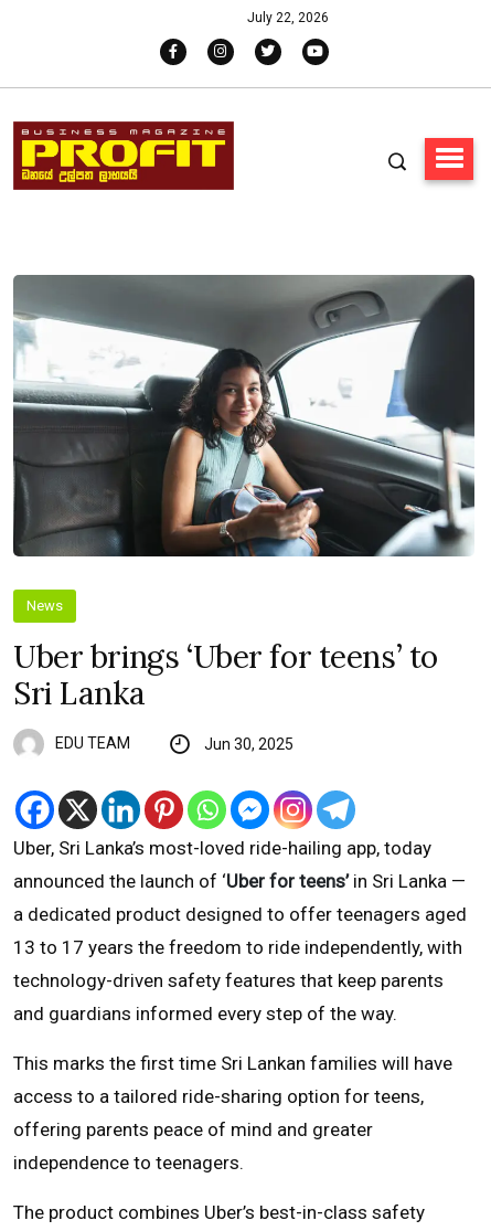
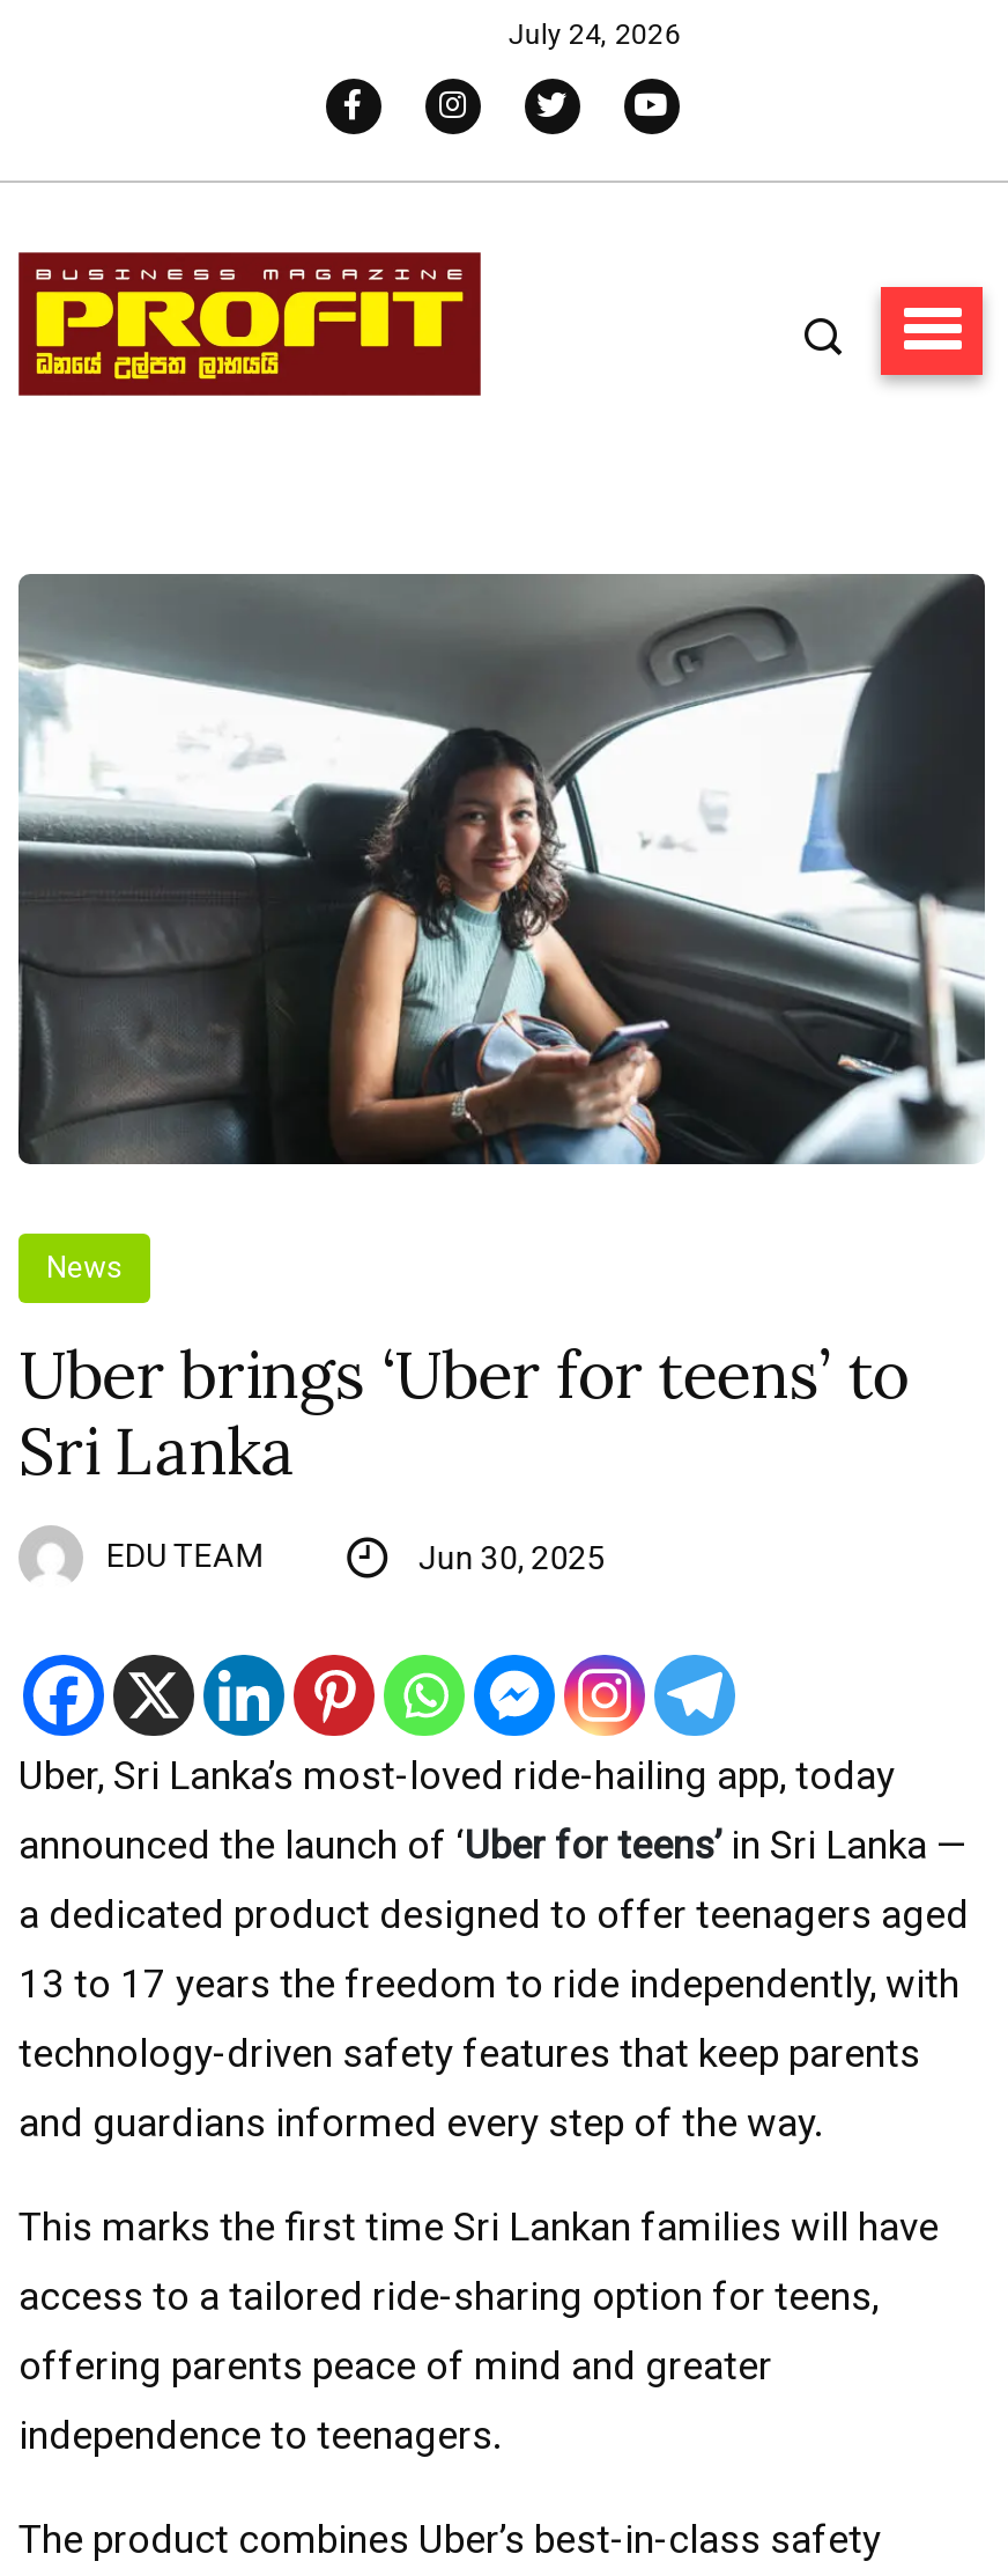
- July 22, 2026
+ July 24, 2026
